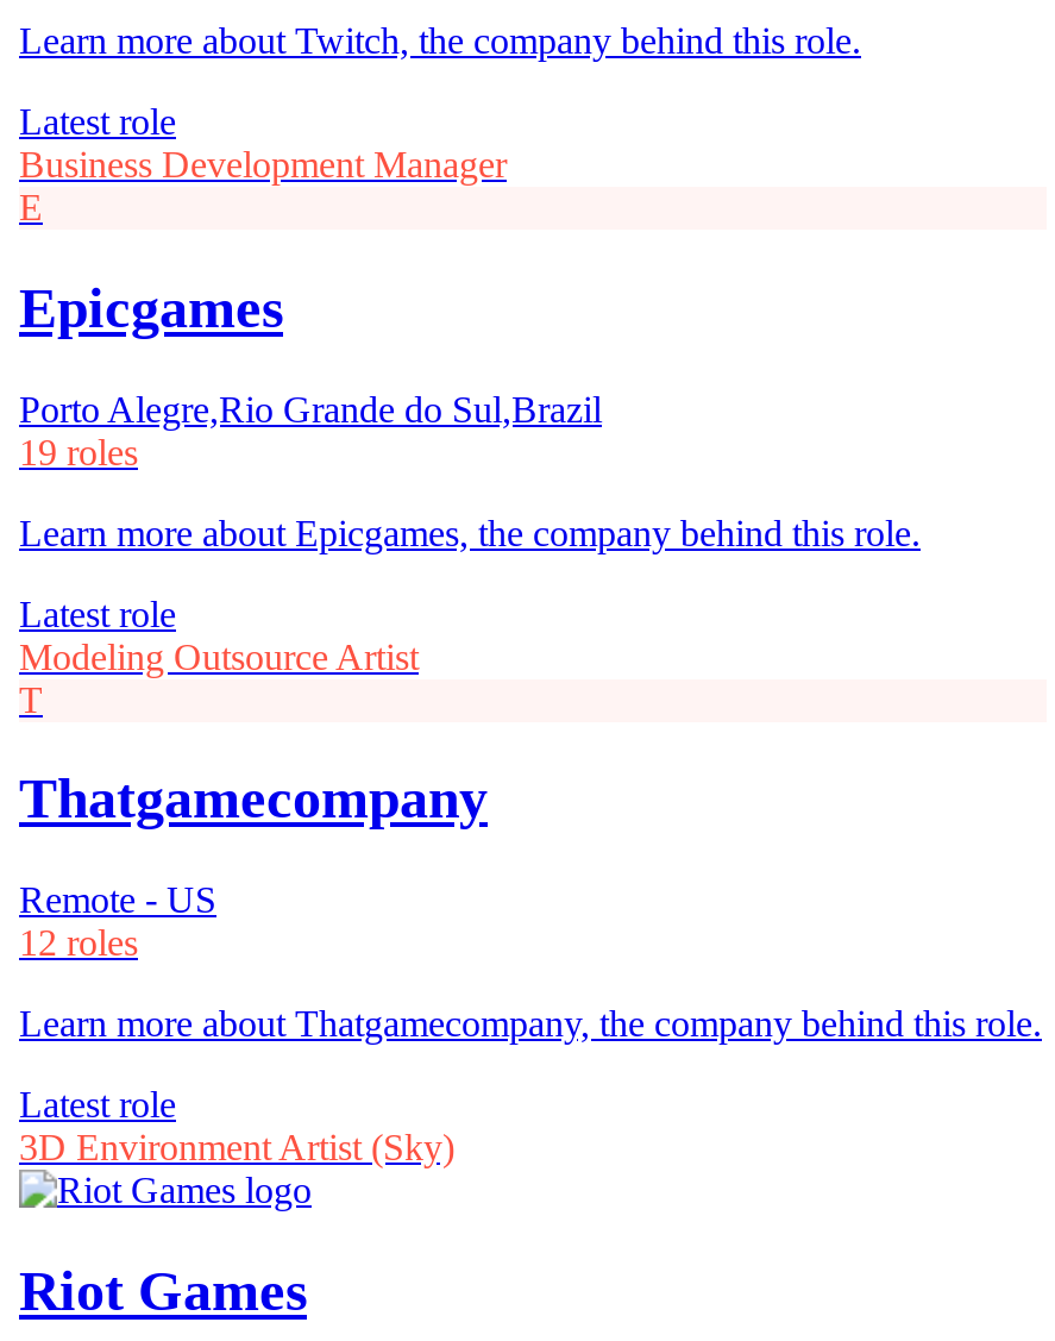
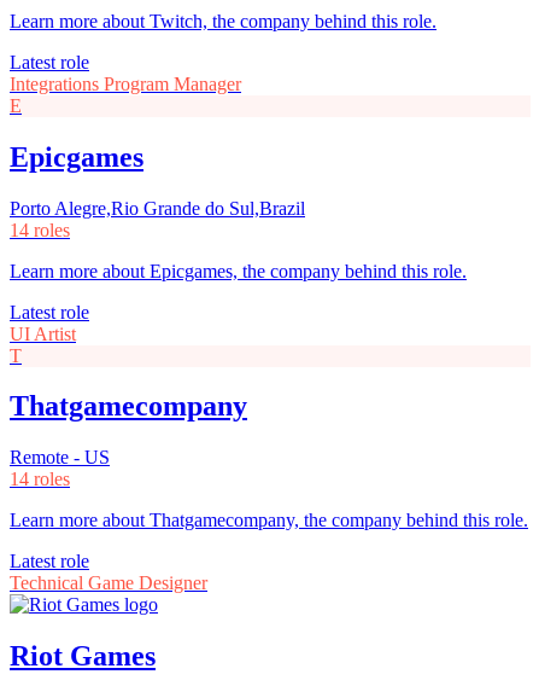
- Business Development Manager
+ Integrations Program Manager

- 19 roles
+ 14 roles

- Modeling Outsource Artist
+ UI Artist

- 12 roles
+ 14 roles

- 3D Environment Artist (Sky)
+ Technical Game Designer
